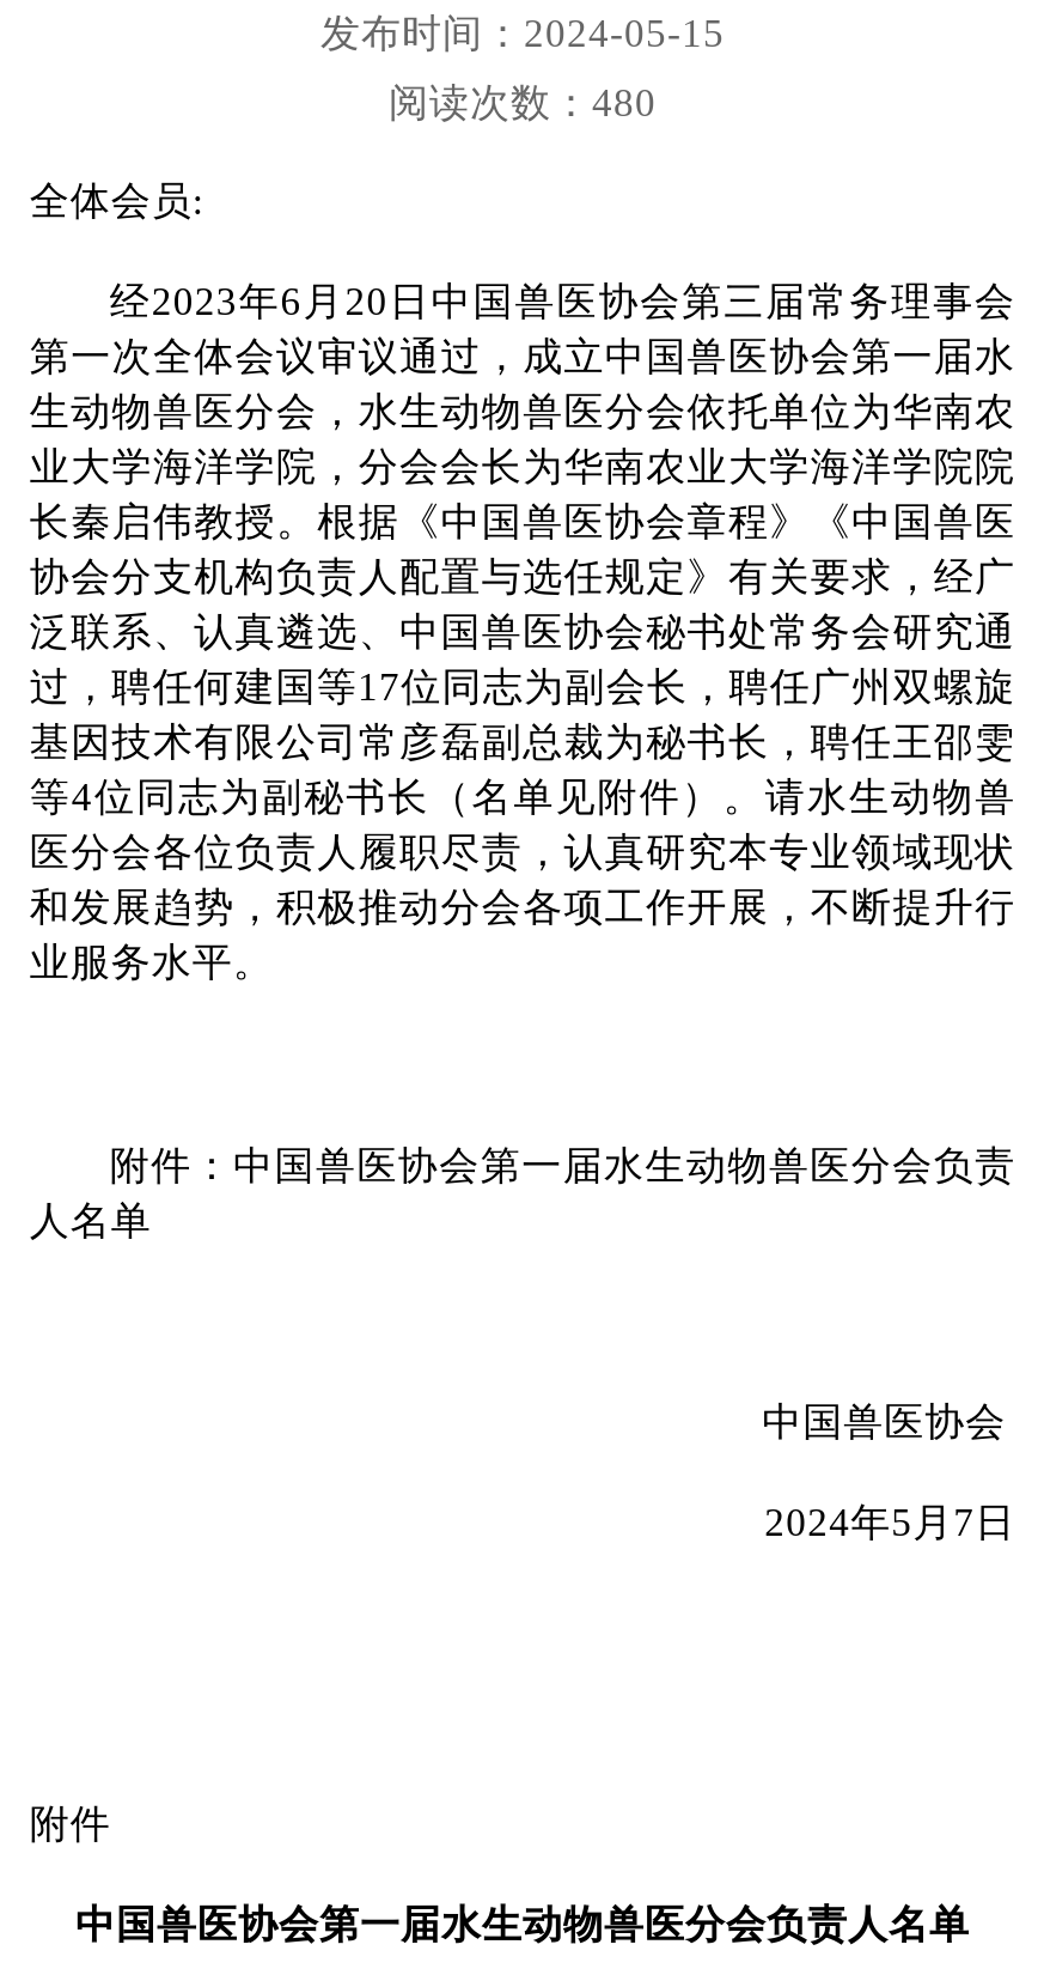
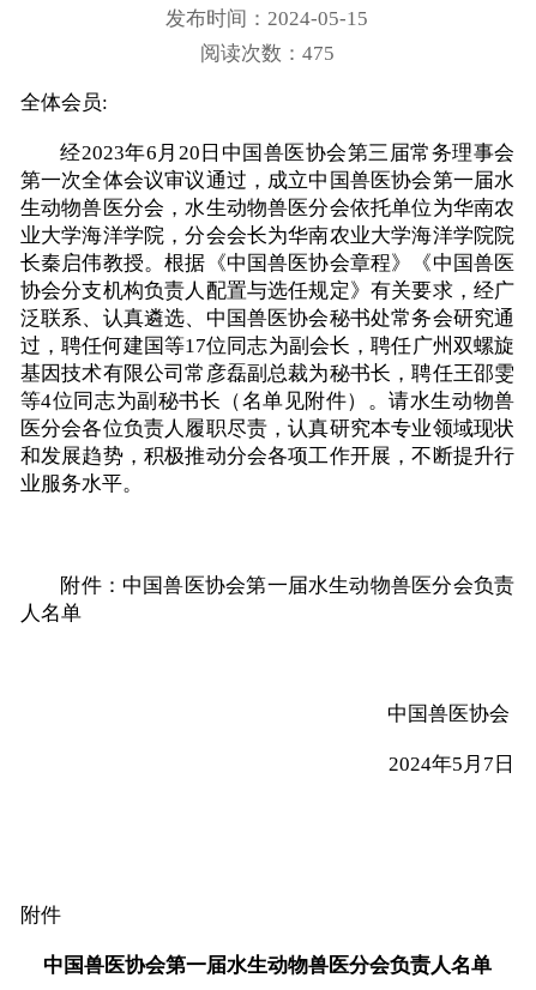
- 阅读次数：480
+ 阅读次数：475
